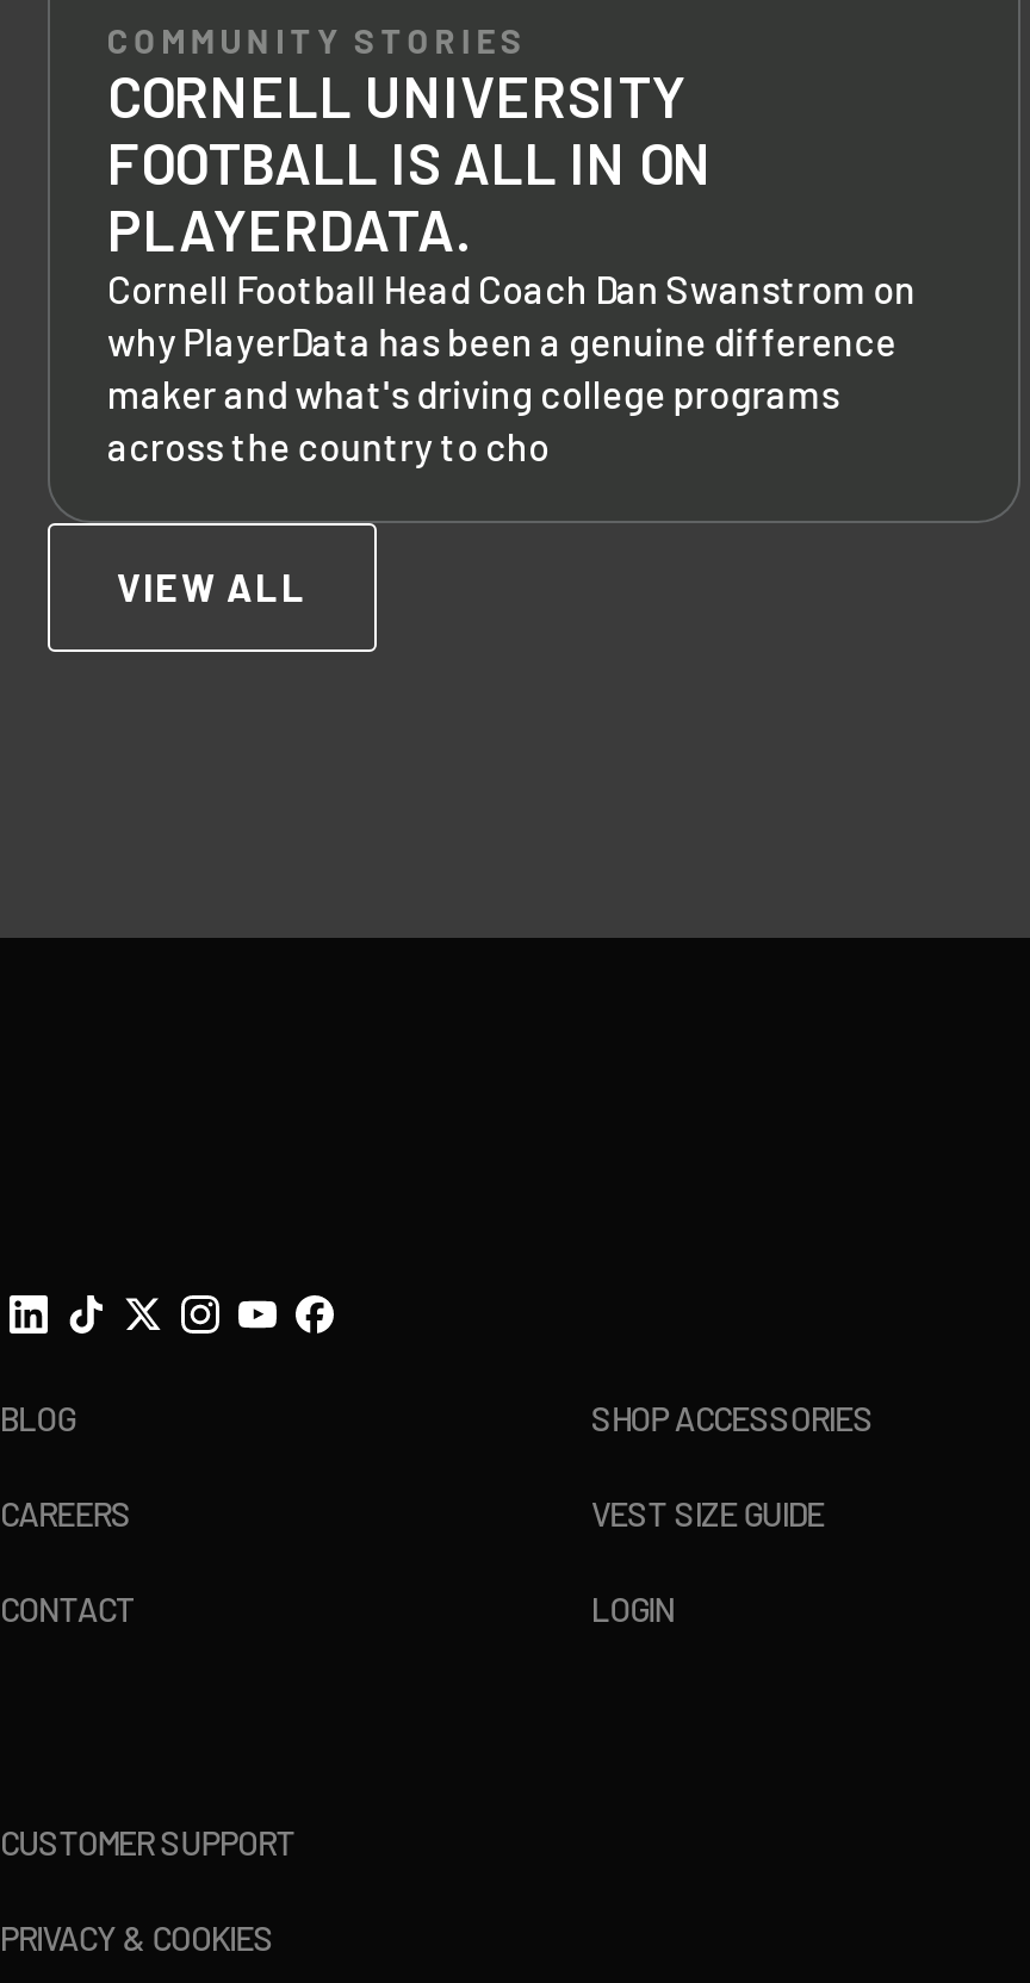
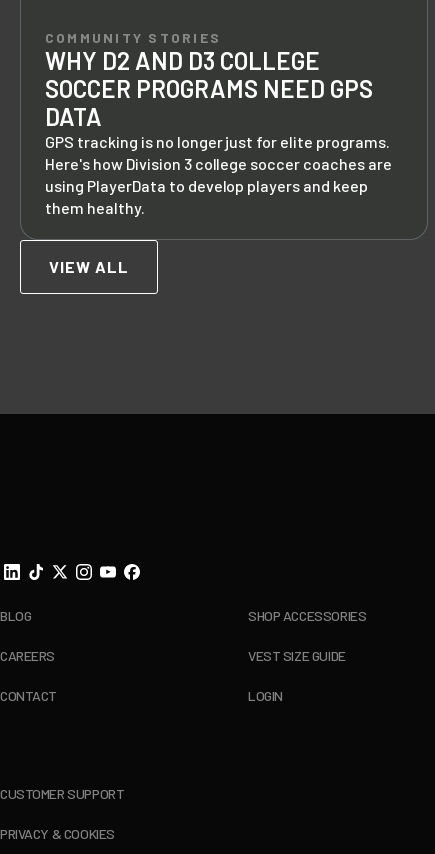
- CORNELL UNIVERSITY
- FOOTBALL IS ALL IN ON
- PLAYERDATA.
- Cornell Football Head Coach Dan Swanstrom on
- why PlayerData has been a genuine difference
- maker and what's driving college programs
- across the country to cho
+ WHY D2 AND D3 COLLEGE
+ SOCCER PROGRAMS NEED GPS
+ DATA
+ GPS tracking is no longer just for elite programs.
+ Here's how Division 3 college soccer coaches are
+ using PlayerData to develop players and keep
+ them healthy.
